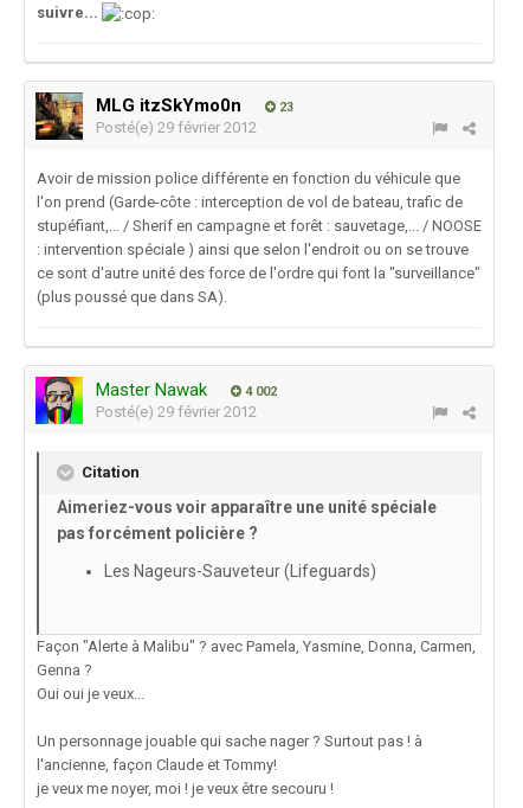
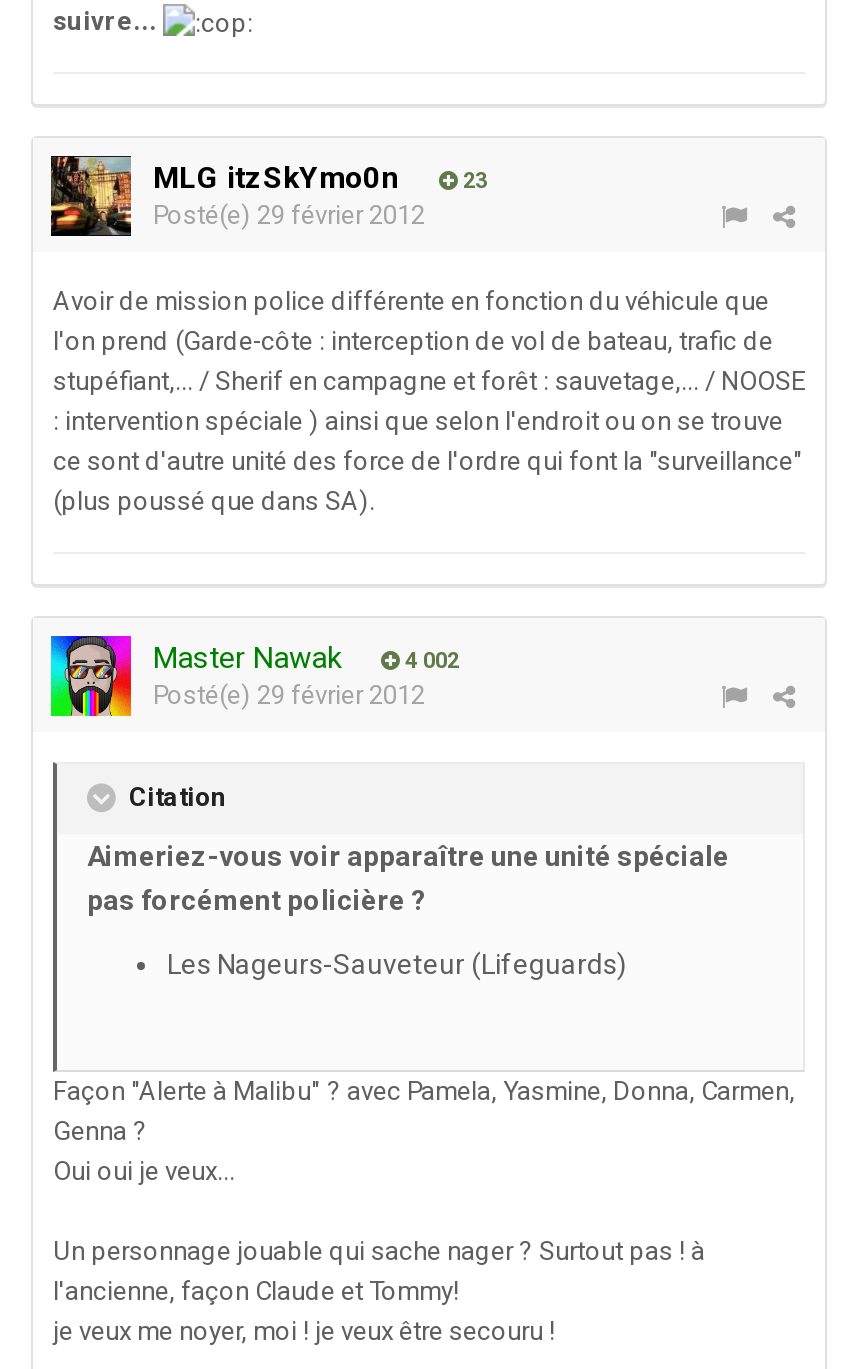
- [image]
+ [image]
